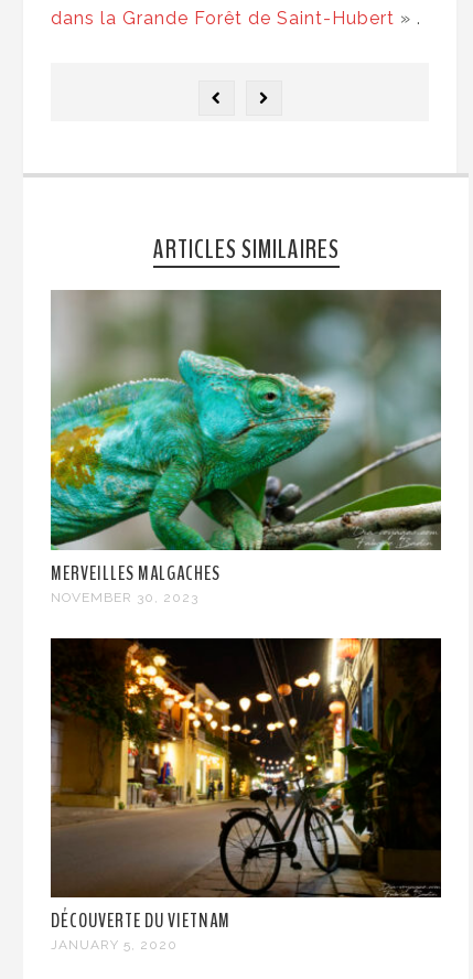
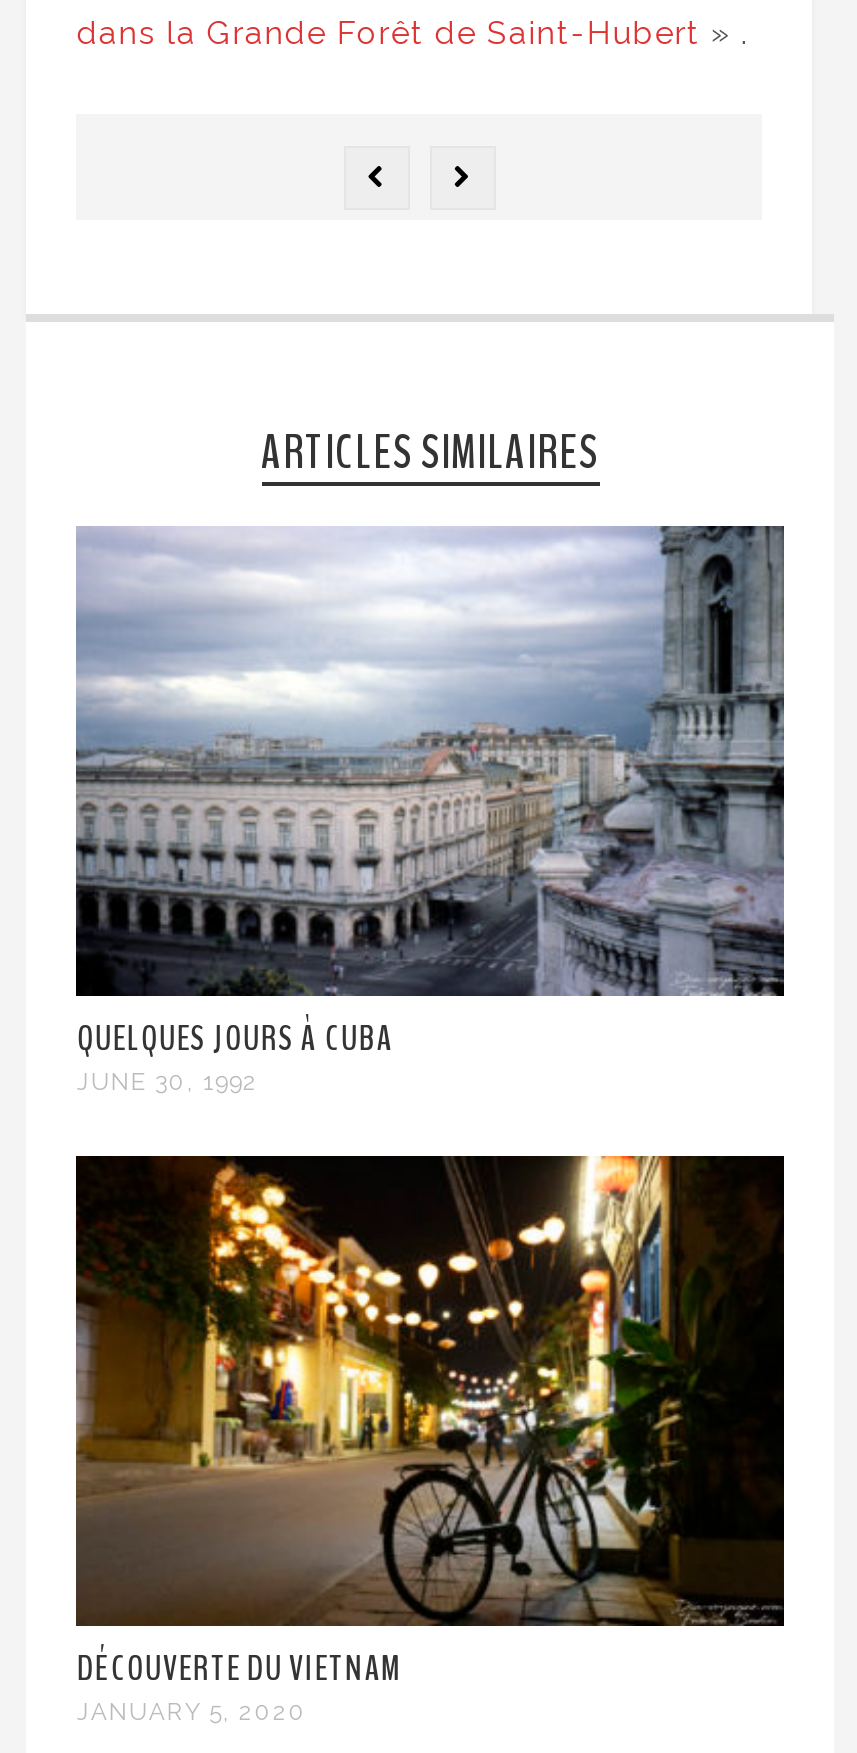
- [image]
- MERVEILLES MALGACHES
- NOVEMBER 30, 2023
+ [image]
+ QUELQUES JOURS À CUBA
+ JUNE 30, 1992
